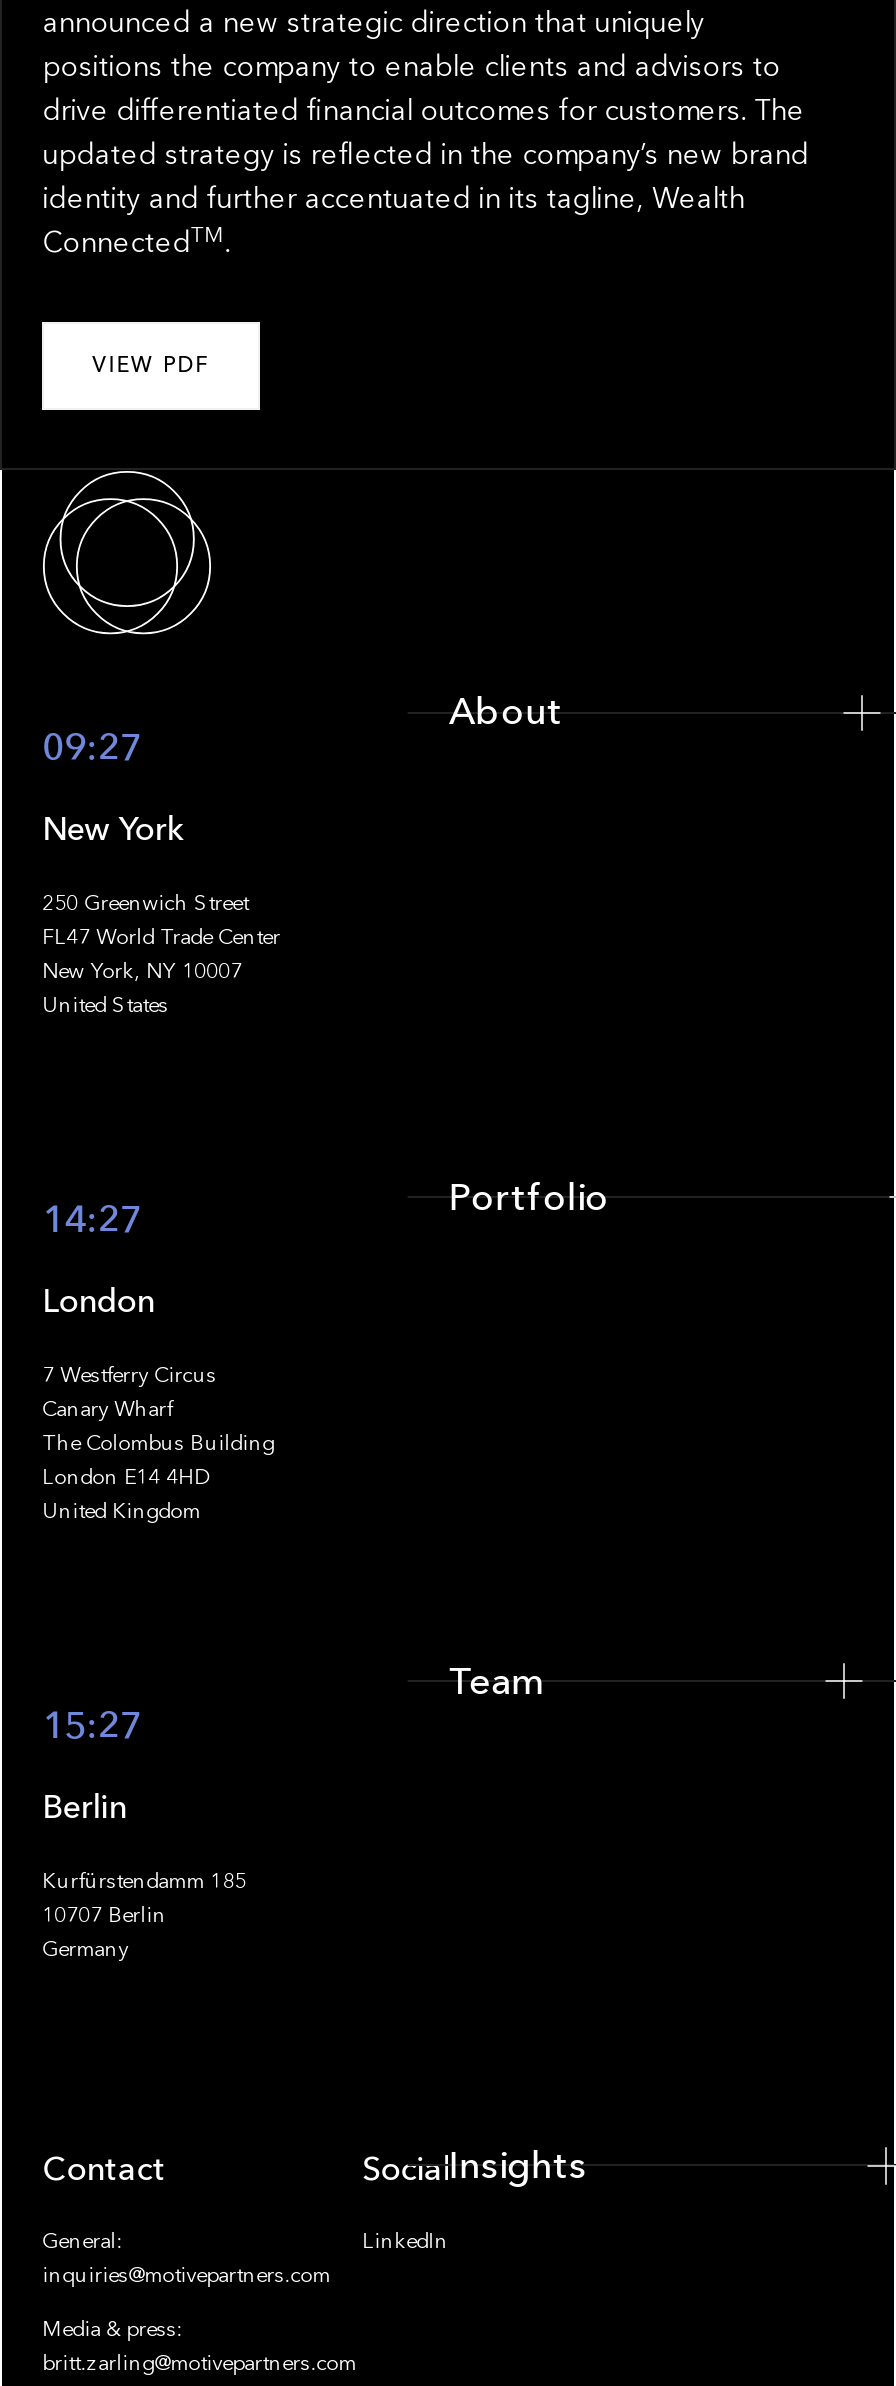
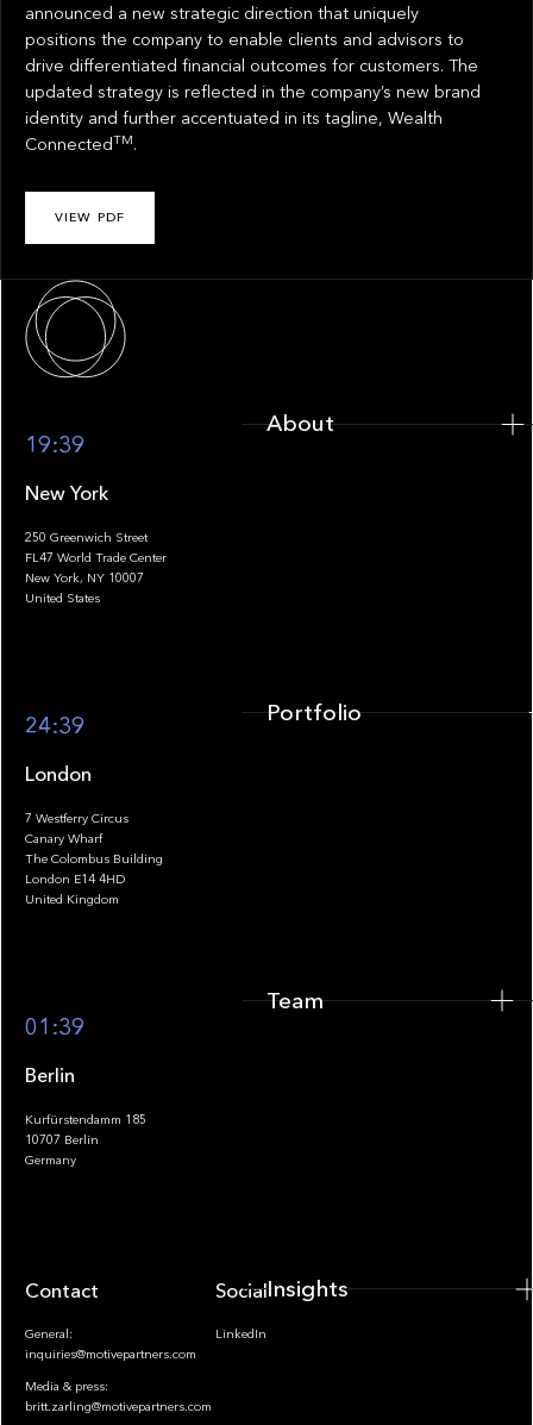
- 09:27
+ 19:39

- 14:27
+ 24:39

- 15:27
+ 01:39
